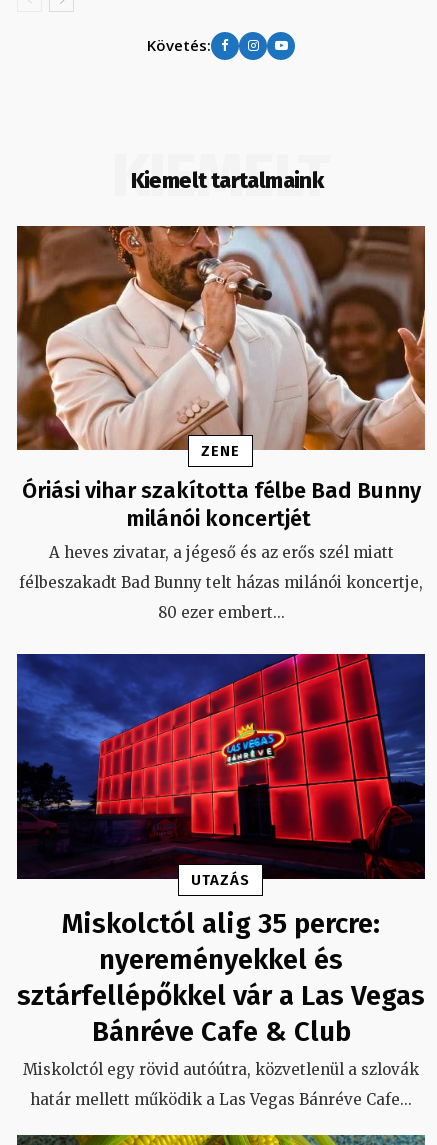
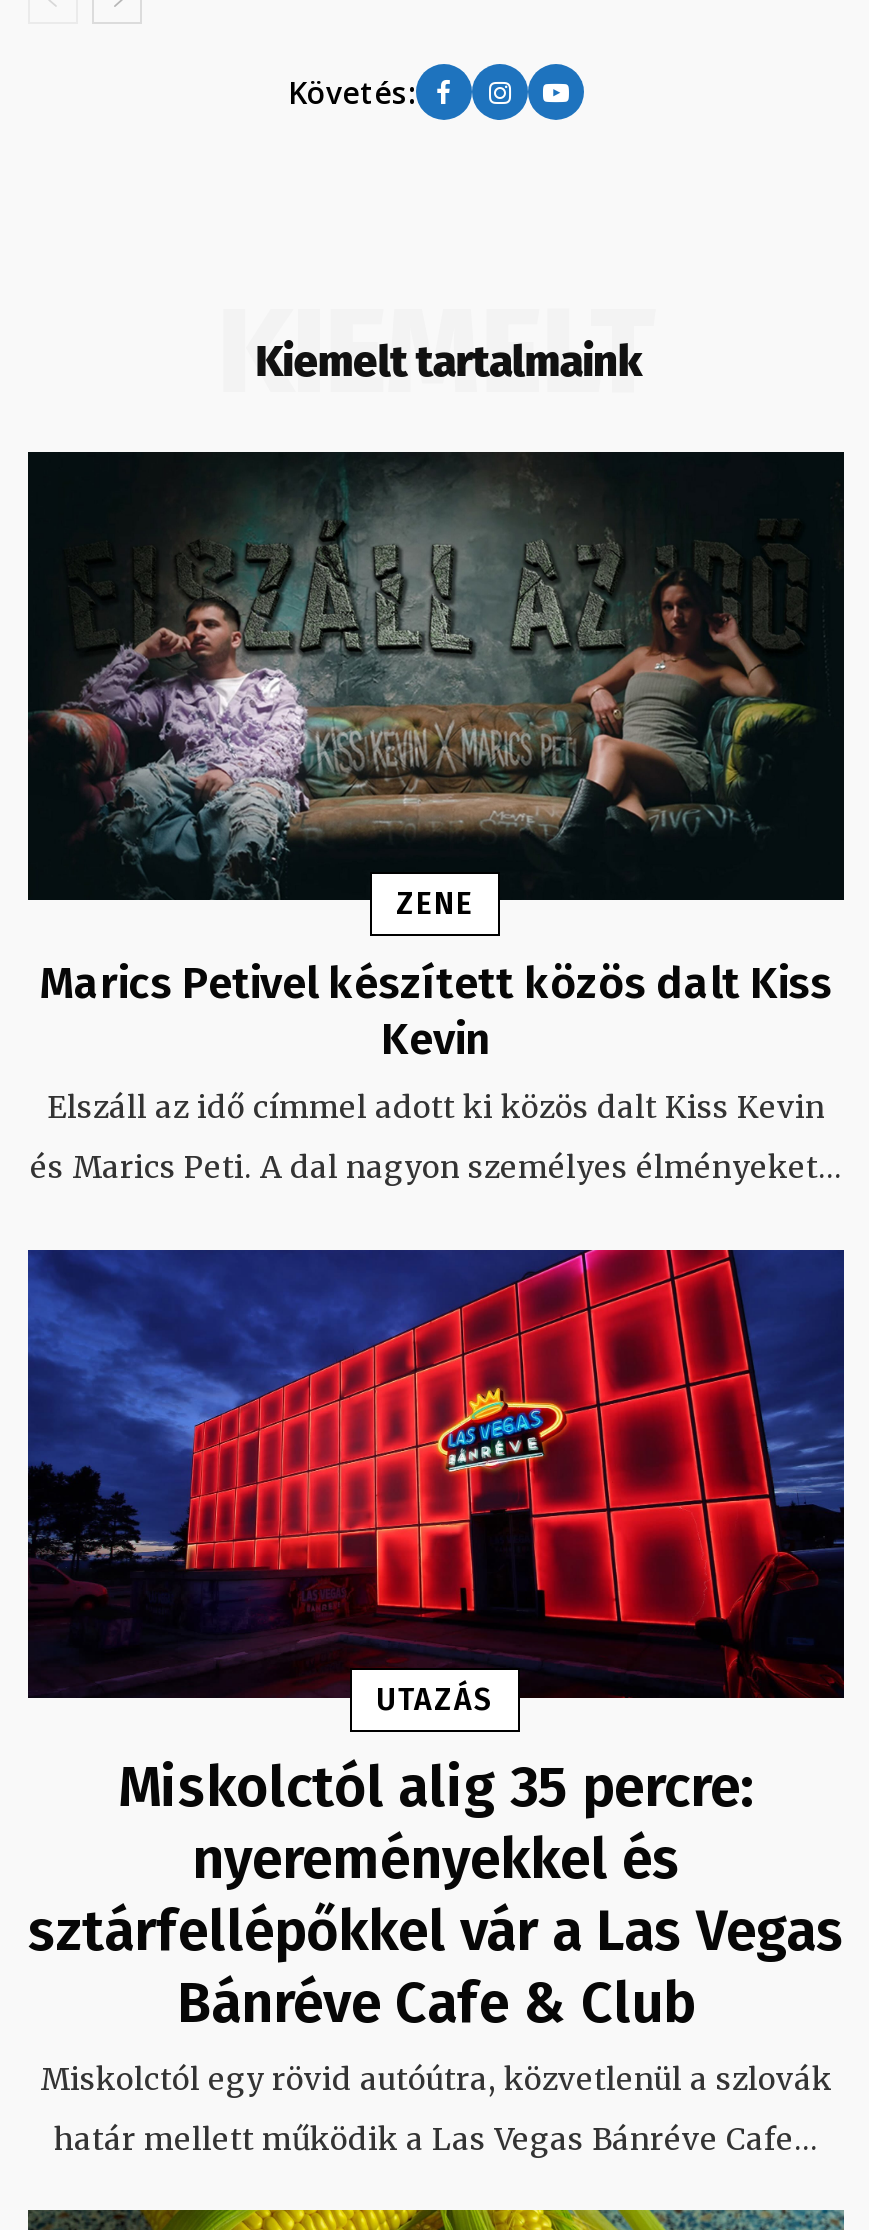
- [image]
- Óriási vihar szakította félbe Bad Bunny
- milánói koncertjét
- A heves zivatar, a jégeső és az erős szél miatt
- félbeszakadt Bad Bunny telt házas milánói koncertje,
- 80 ezer embert...
+ [image]
+ Marics Petivel készített közös dalt Kiss
+ Kevin
+ Elszáll az idő címmel adott ki közös dalt Kiss Kevin
+ és Marics Peti. A dal nagyon személyes élményeket...
